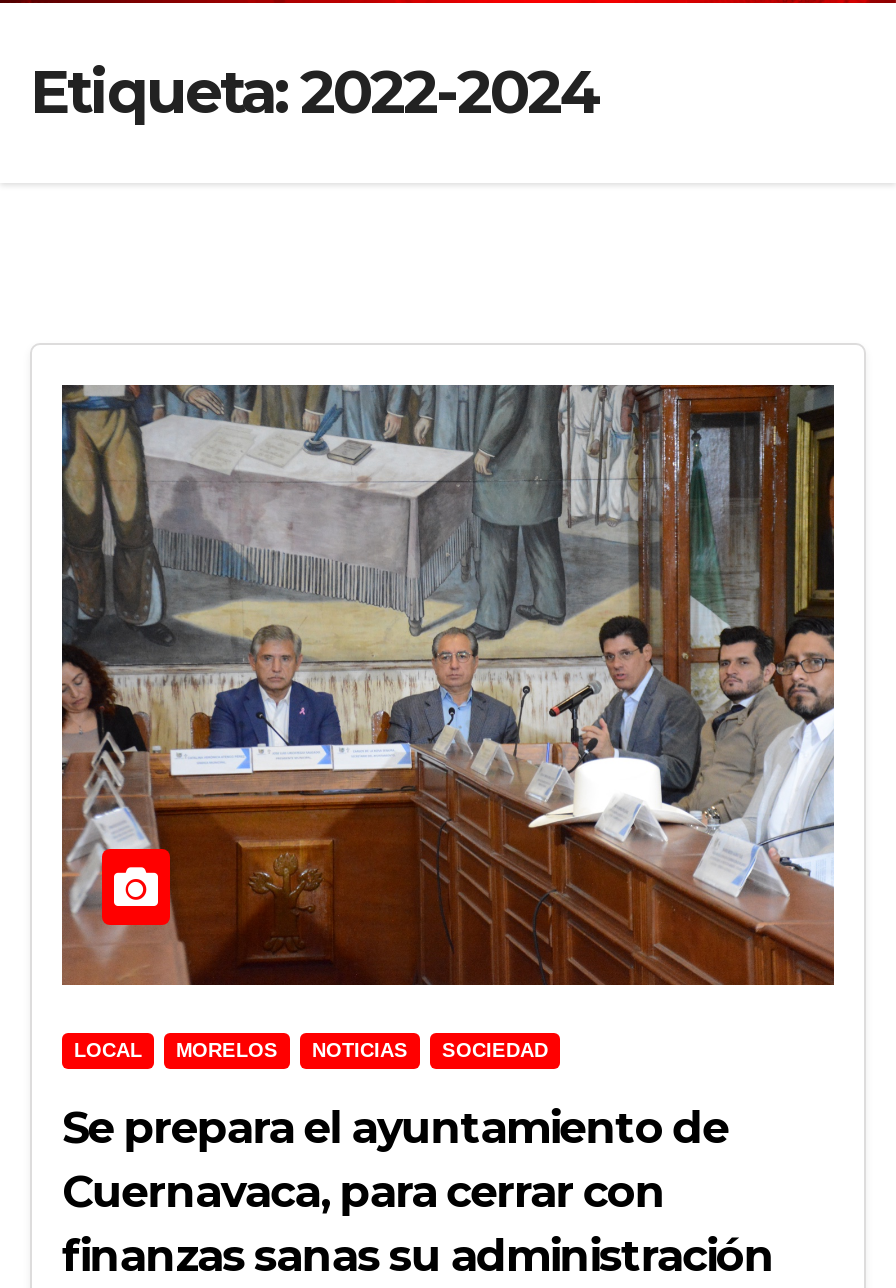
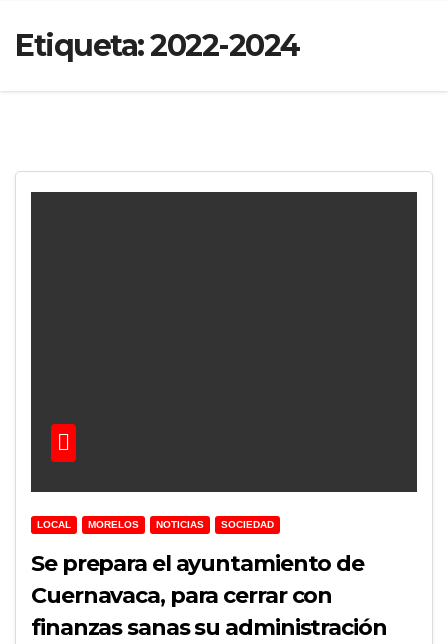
- [image]
